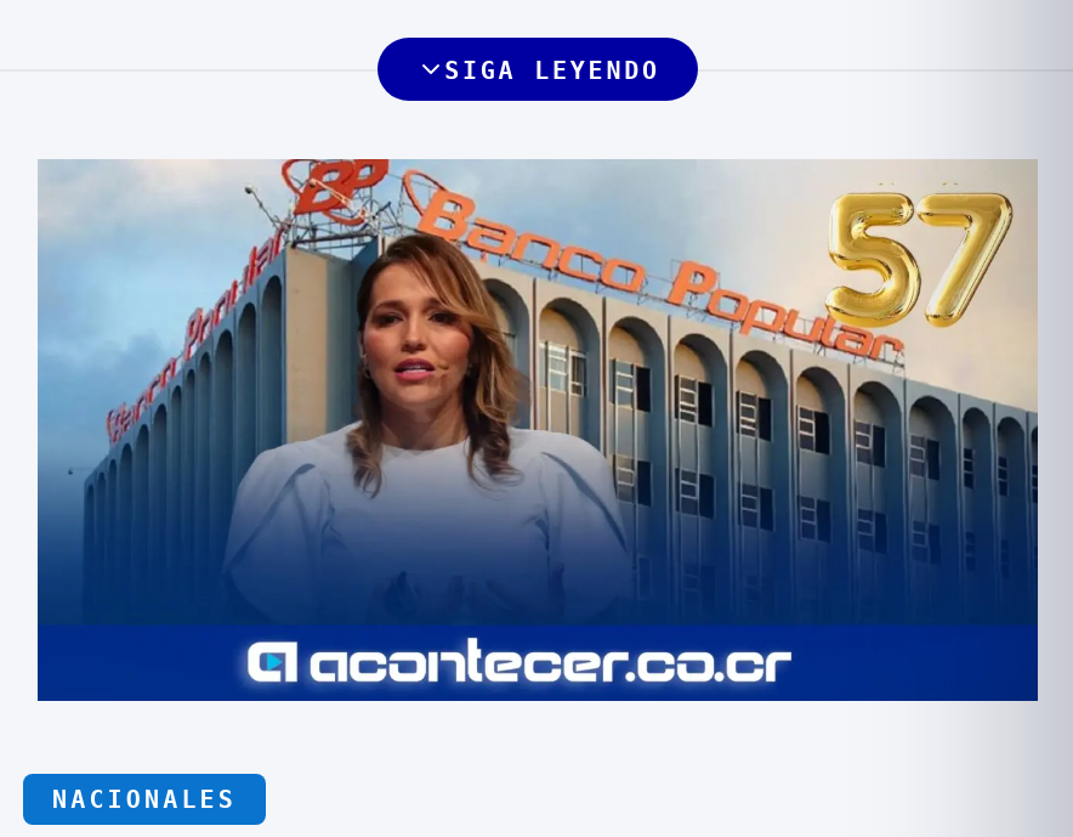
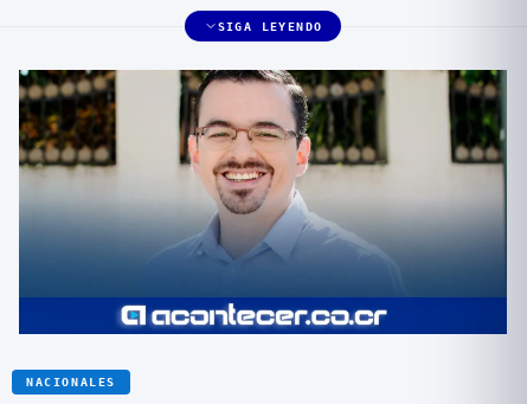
- [image]
+ [image]
